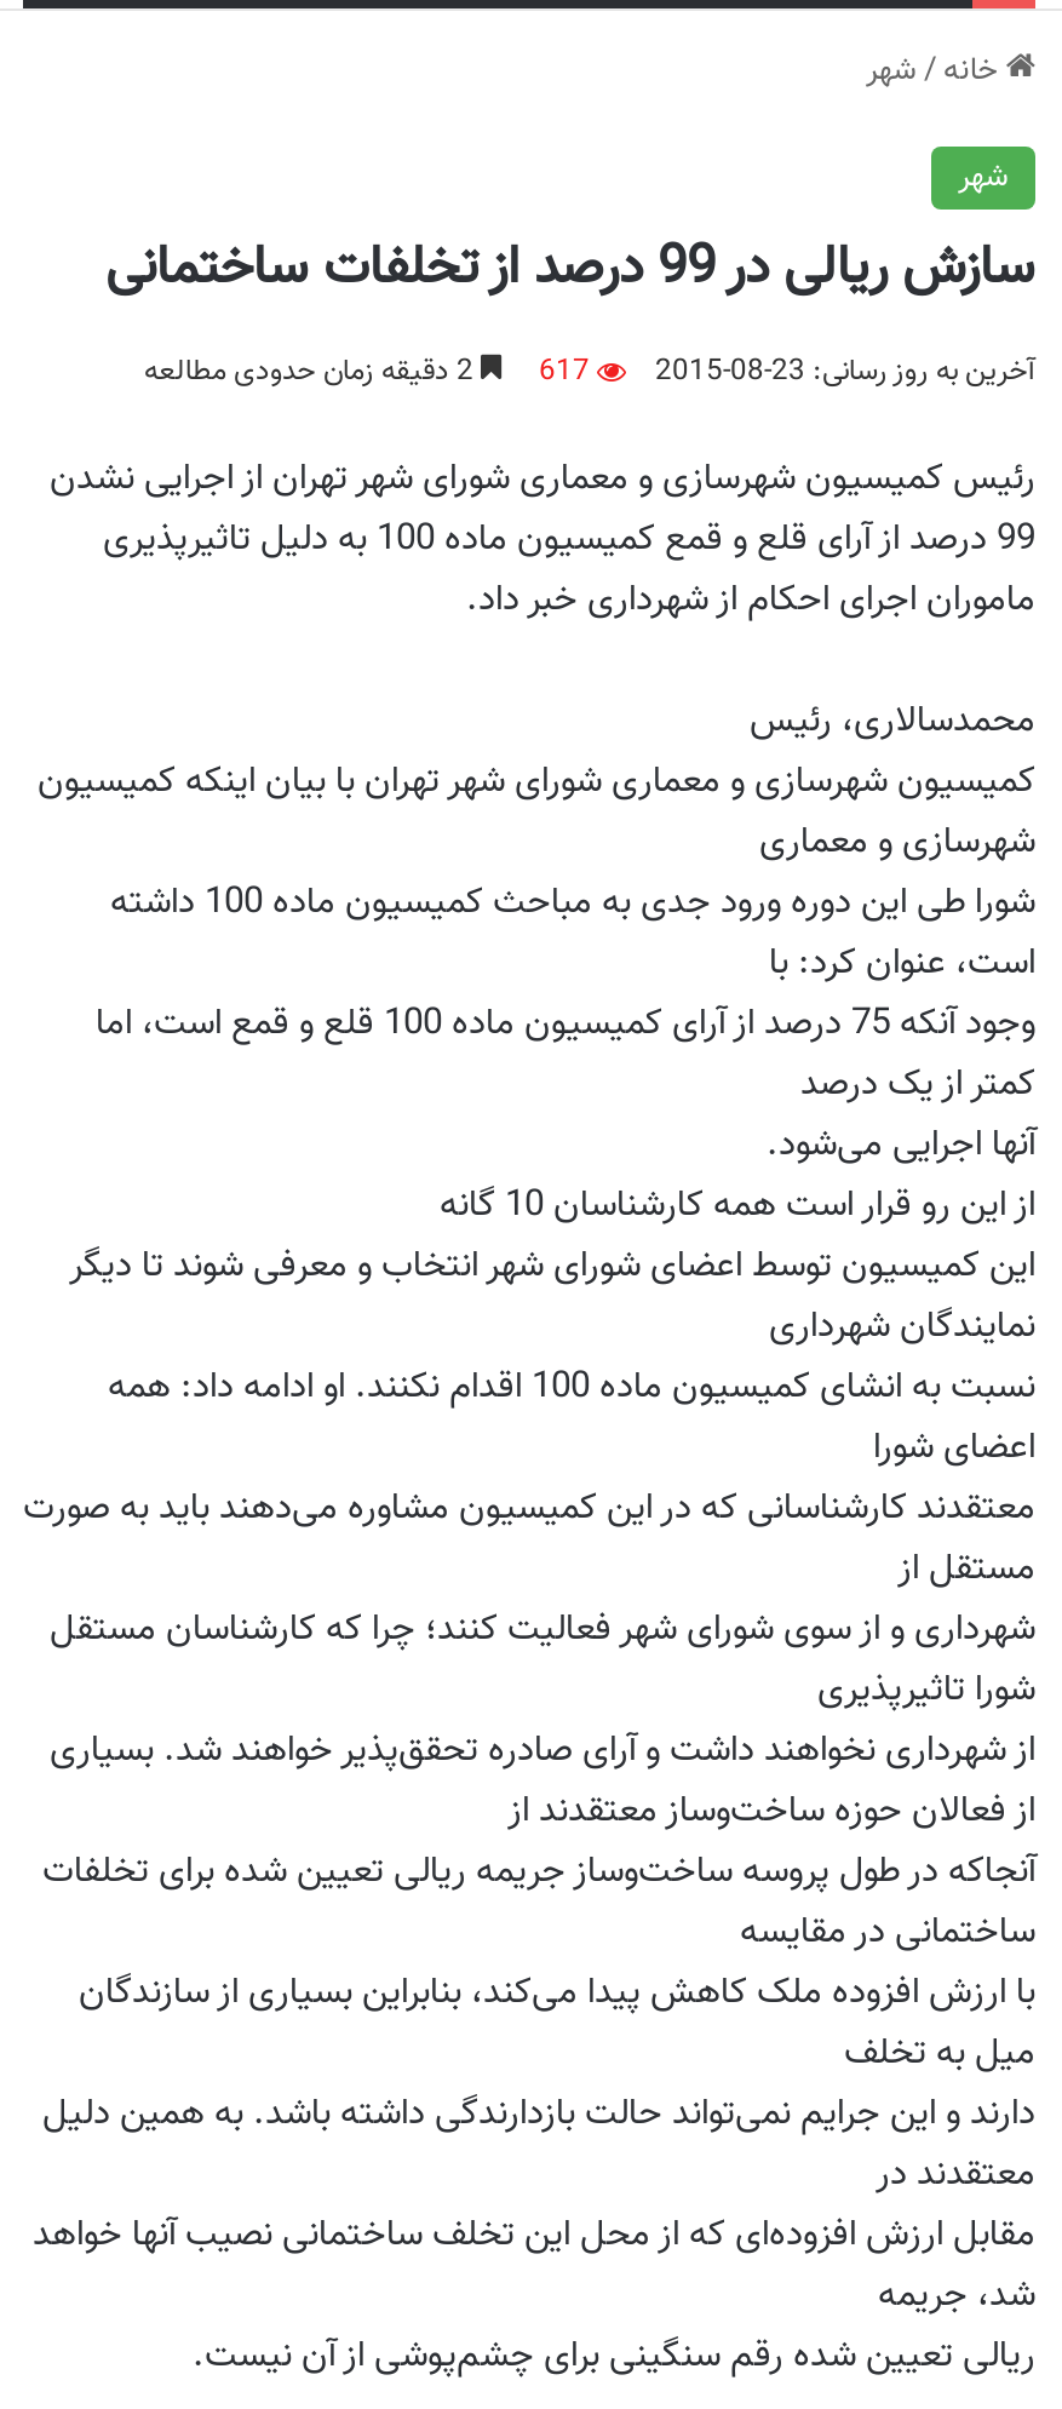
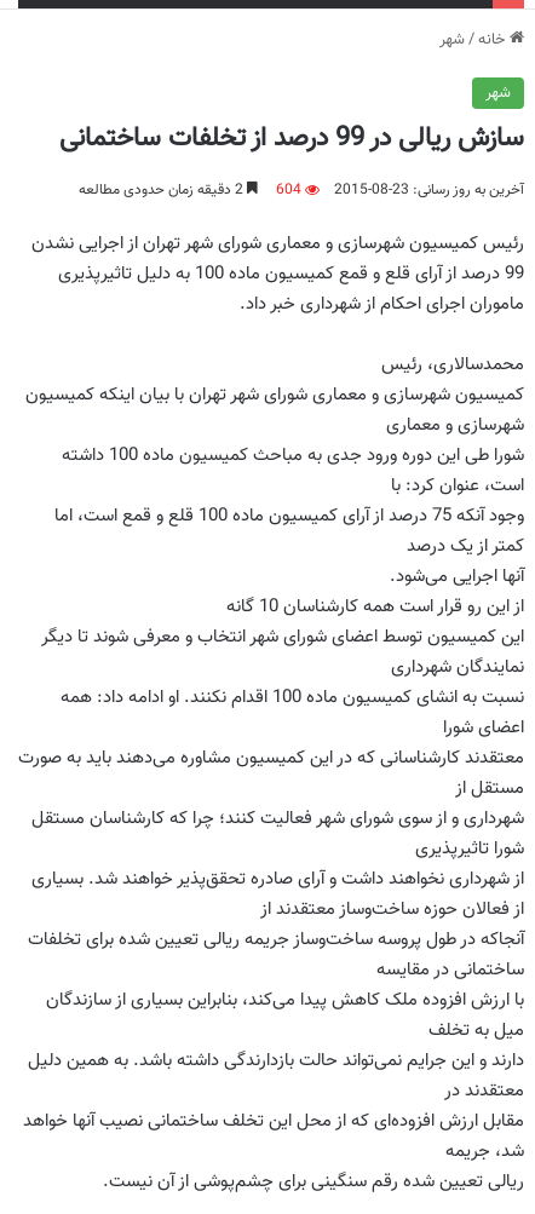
- 617
+ 604
